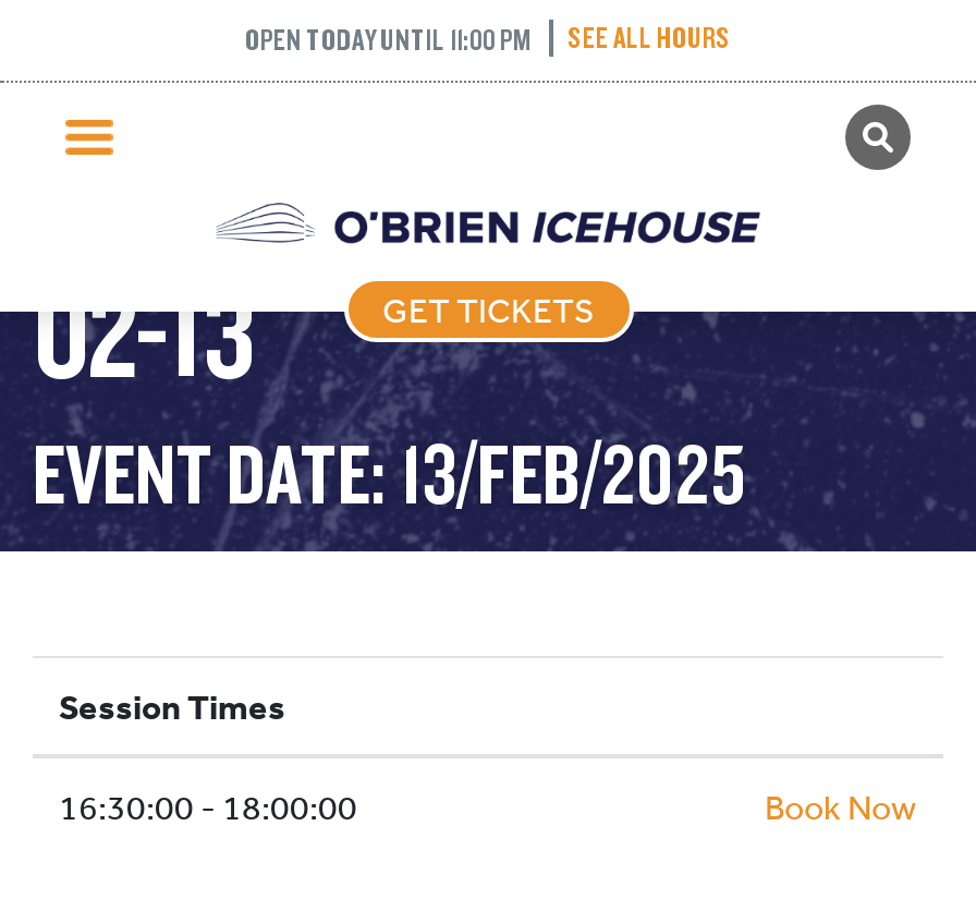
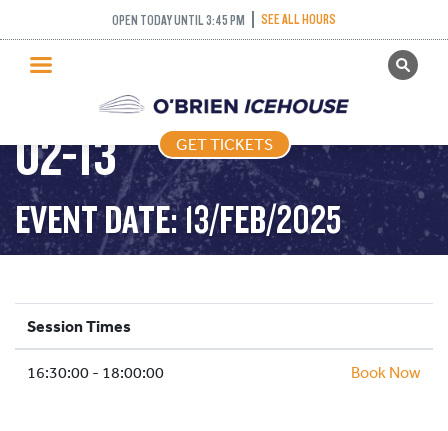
- OPEN TODAY UNTIL 11:00 PM
+ OPEN TODAY UNTIL 3:45 PM
